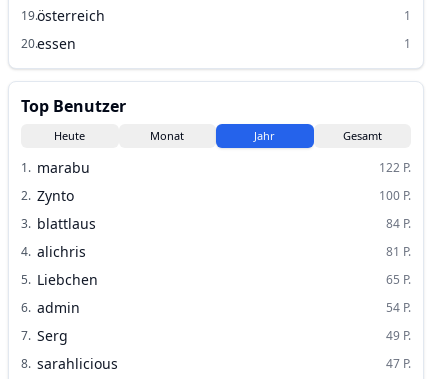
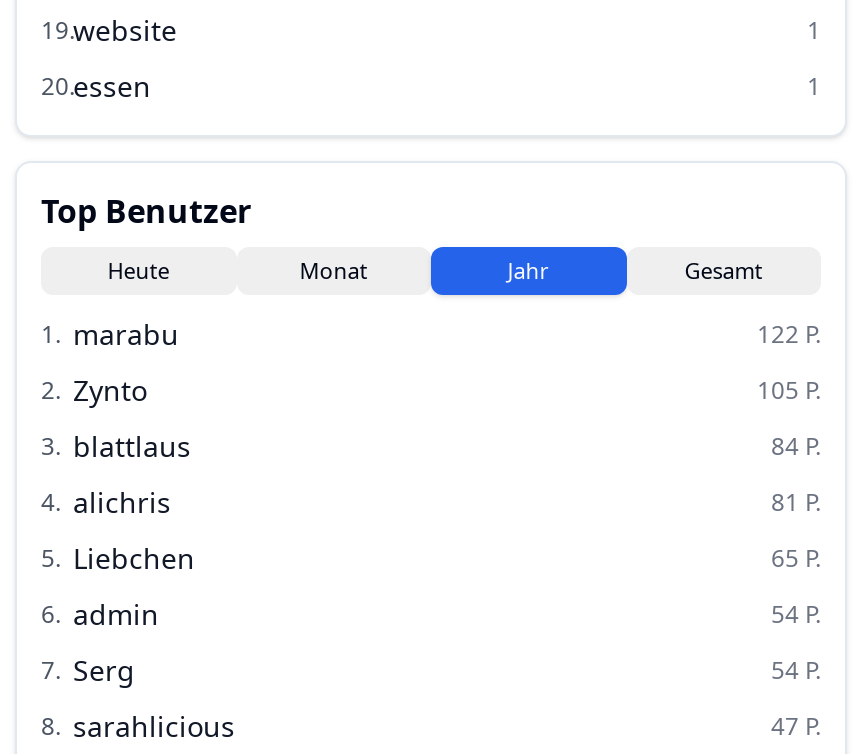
- 19.österreich
+ 19.website

- 100 P.
+ 105 P.

- 49 P.
+ 54 P.
